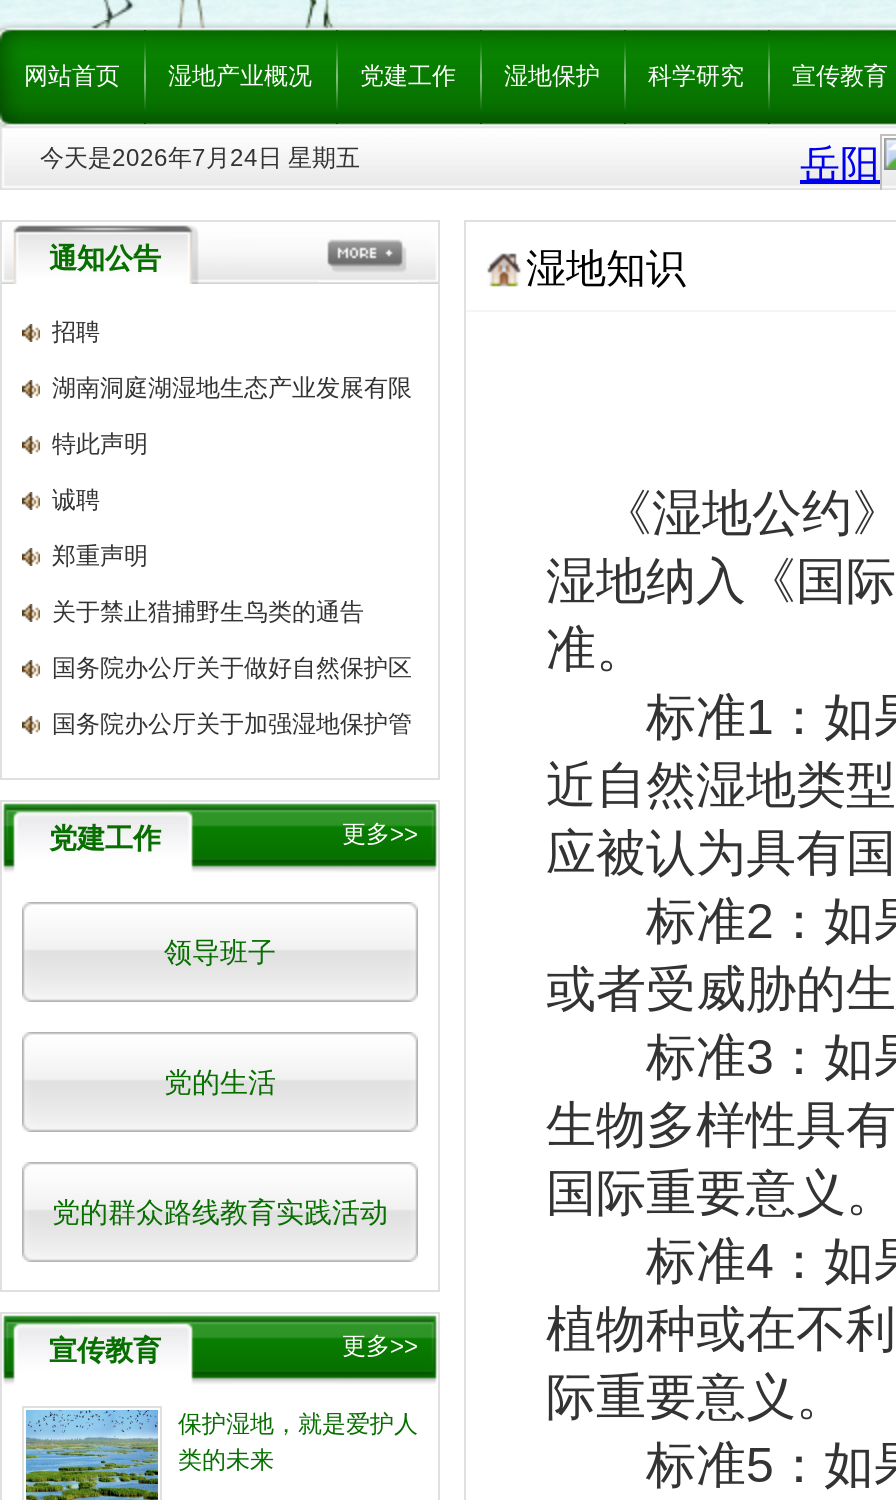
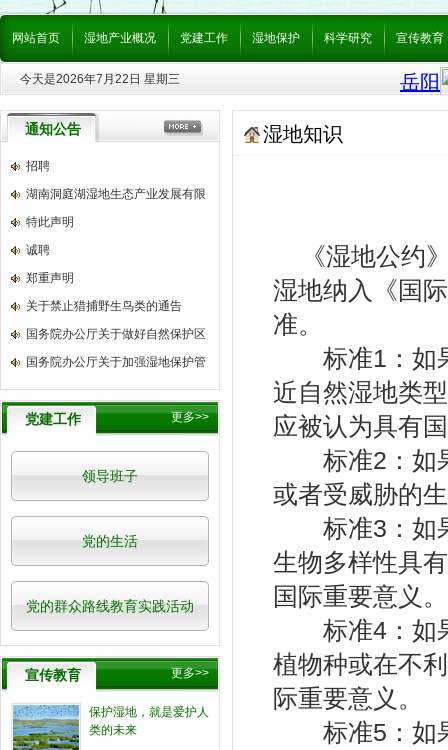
- 今天是2026年7月24日 星期五
+ 今天是2026年7月22日 星期三
